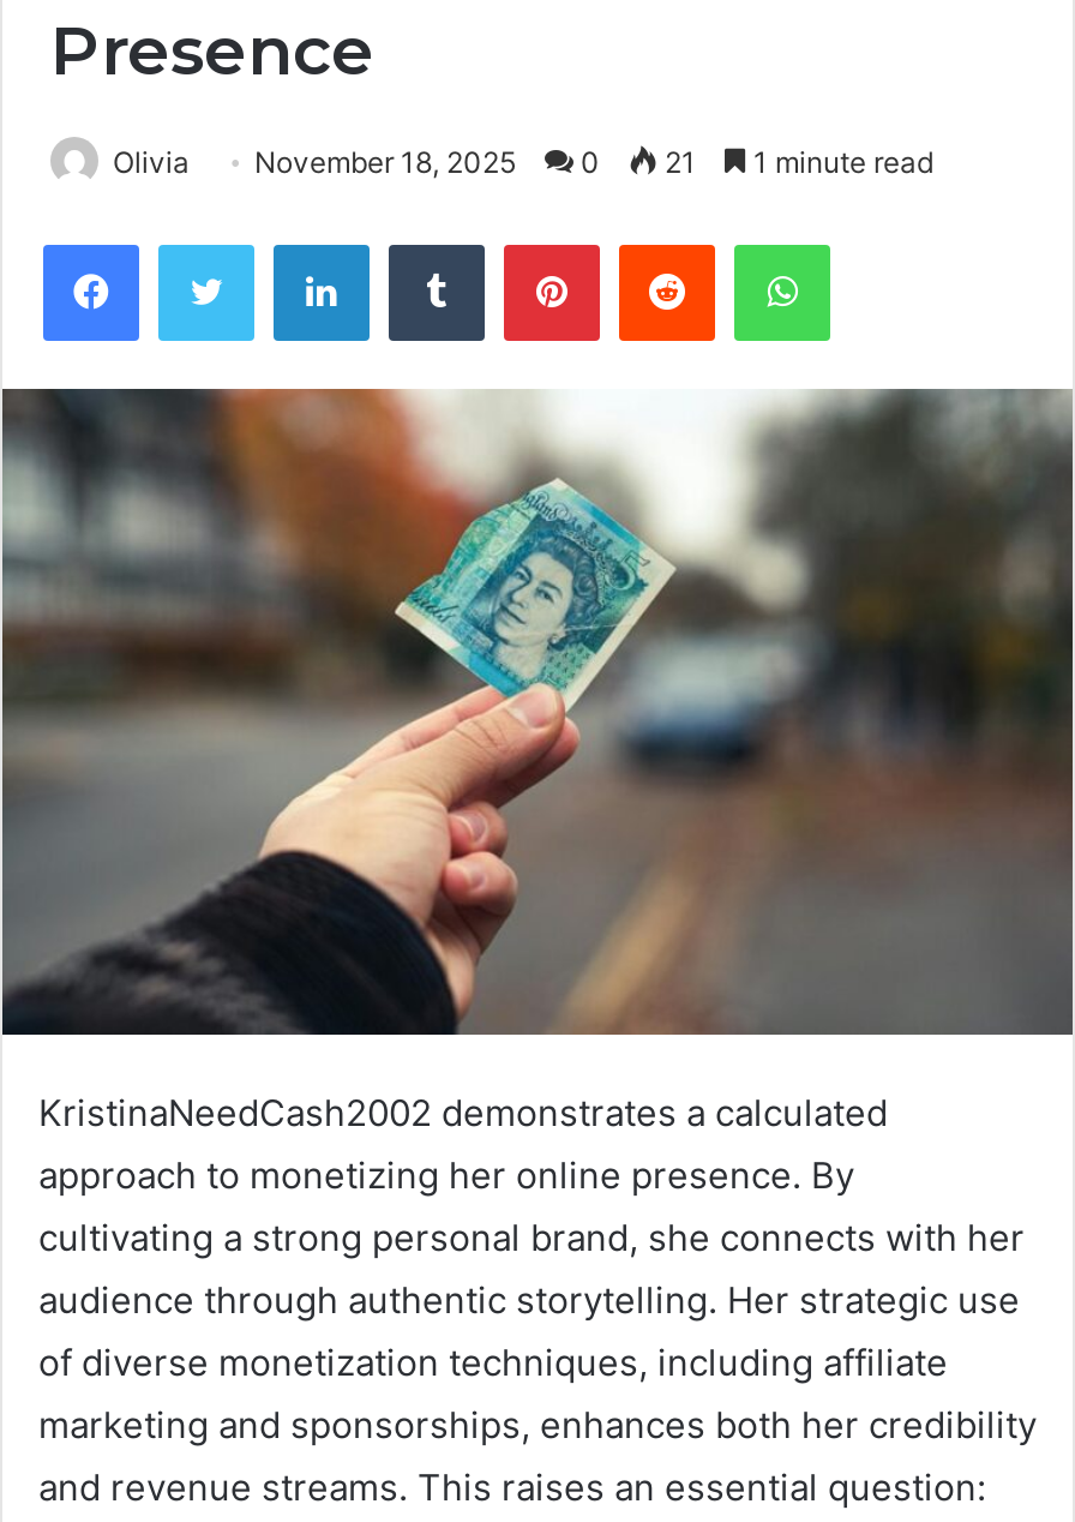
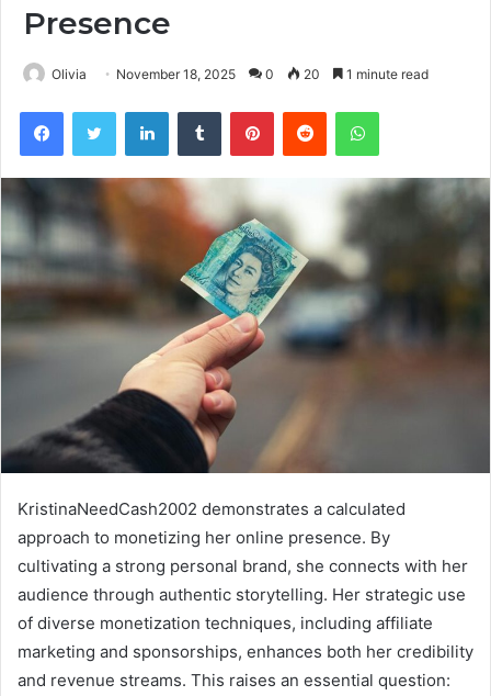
- Olivia November 18, 2025 0 21 1 minute read
+ Olivia November 18, 2025 0 20 1 minute read
